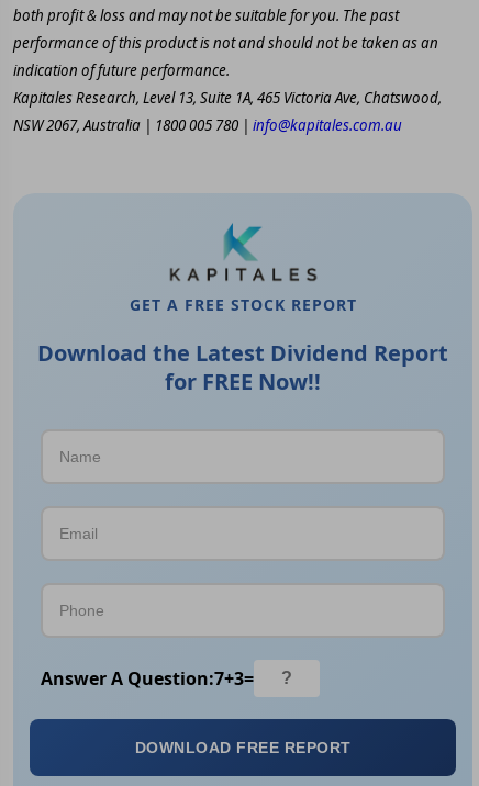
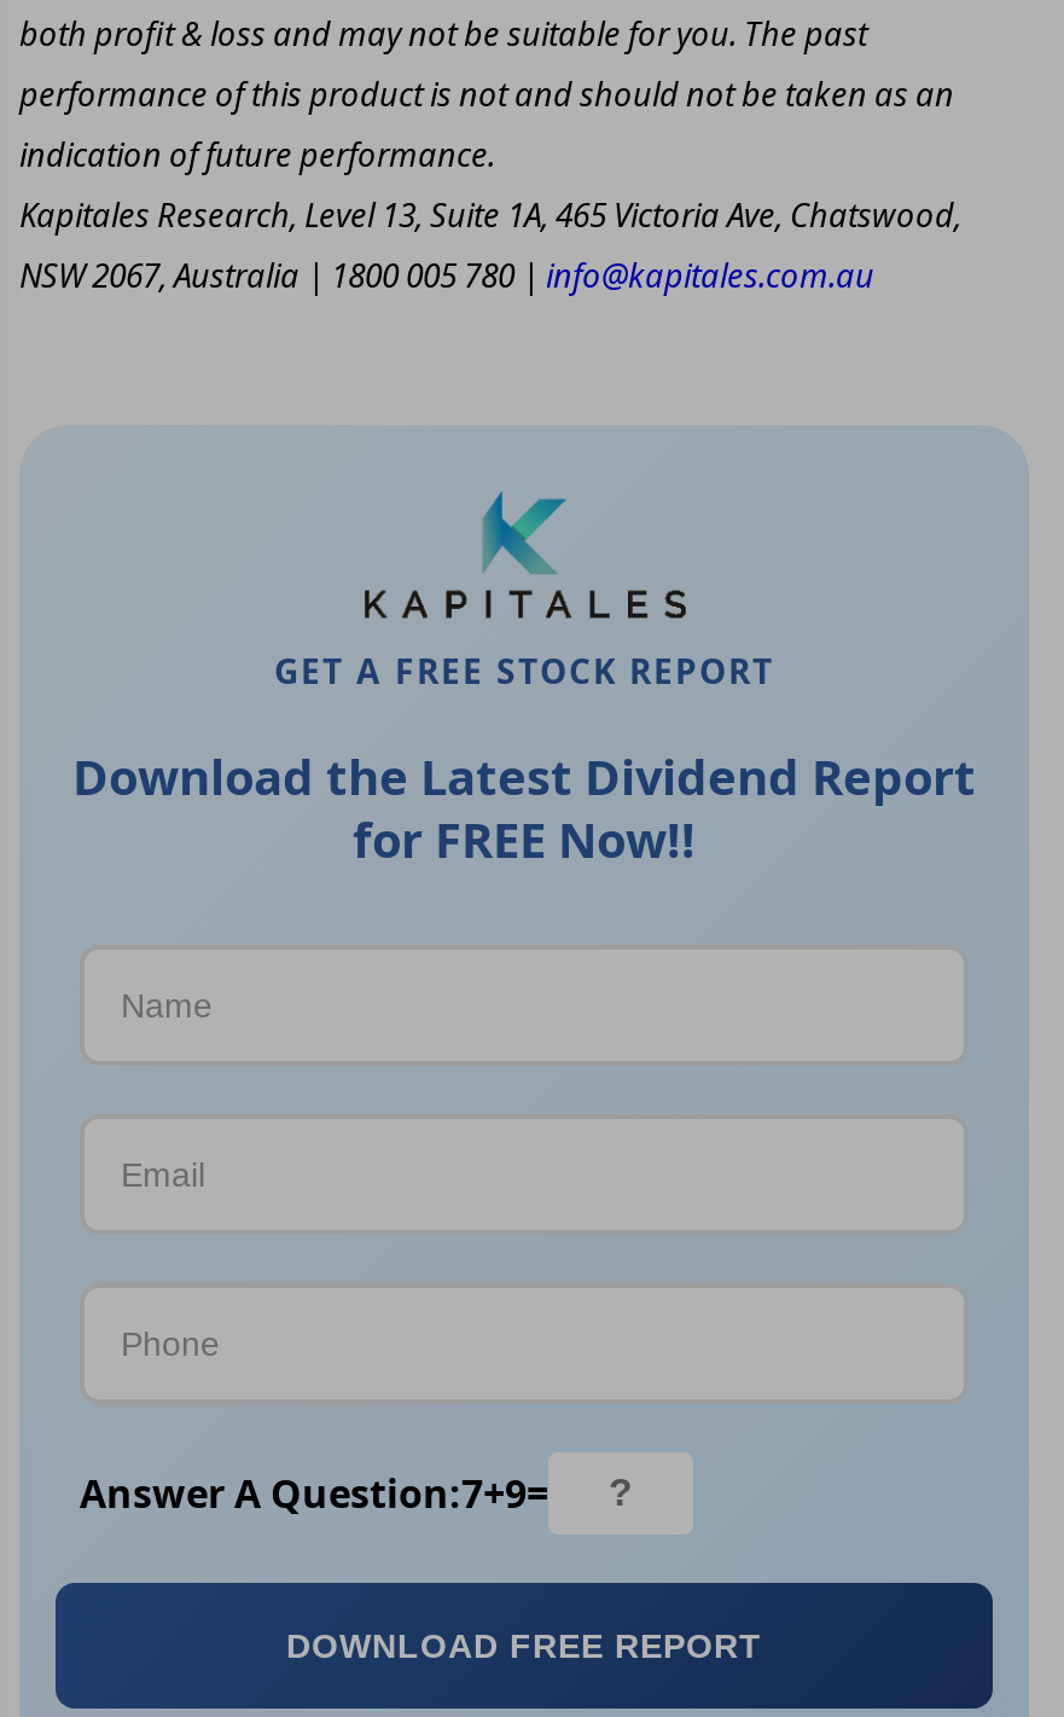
- Answer A Question:7+3=
+ Answer A Question:7+9=
